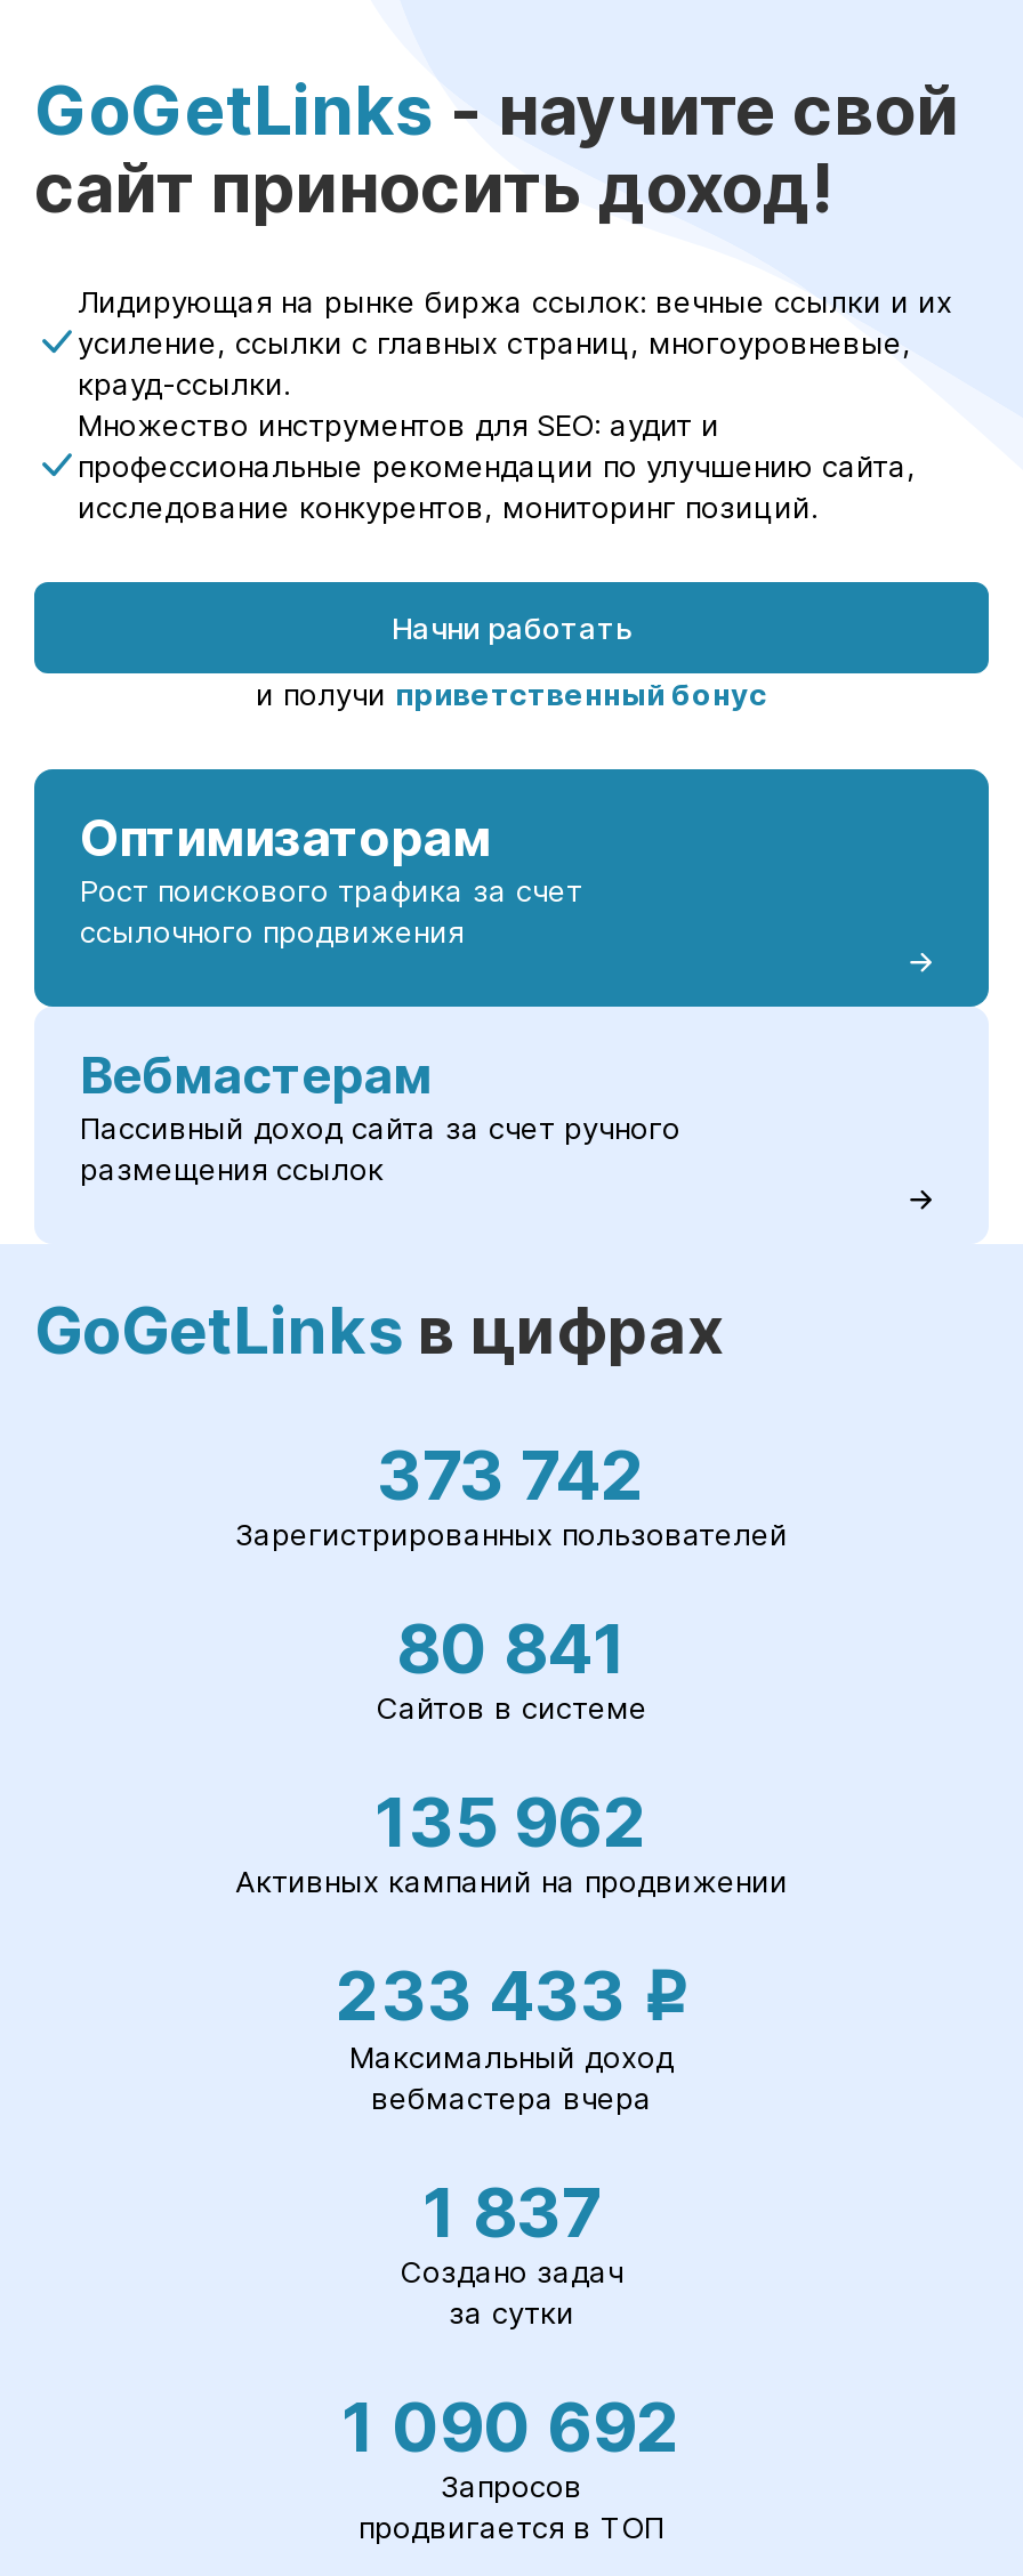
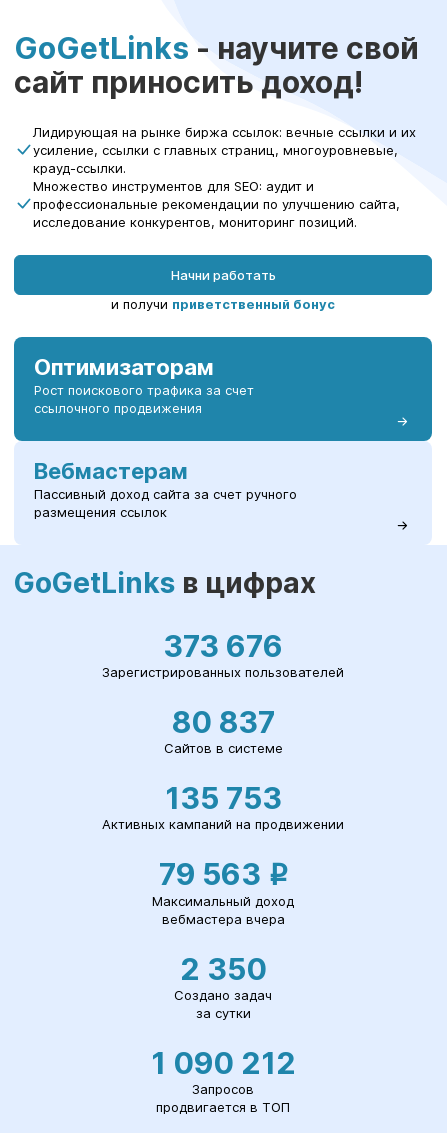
- 373 742
+ 373 676

- 80 841
+ 80 837

- 135 962
+ 135 753

- 233 433 Р
+ 79 563 Р

- 1 837
+ 2 350

- 1 090 692
+ 1 090 212
